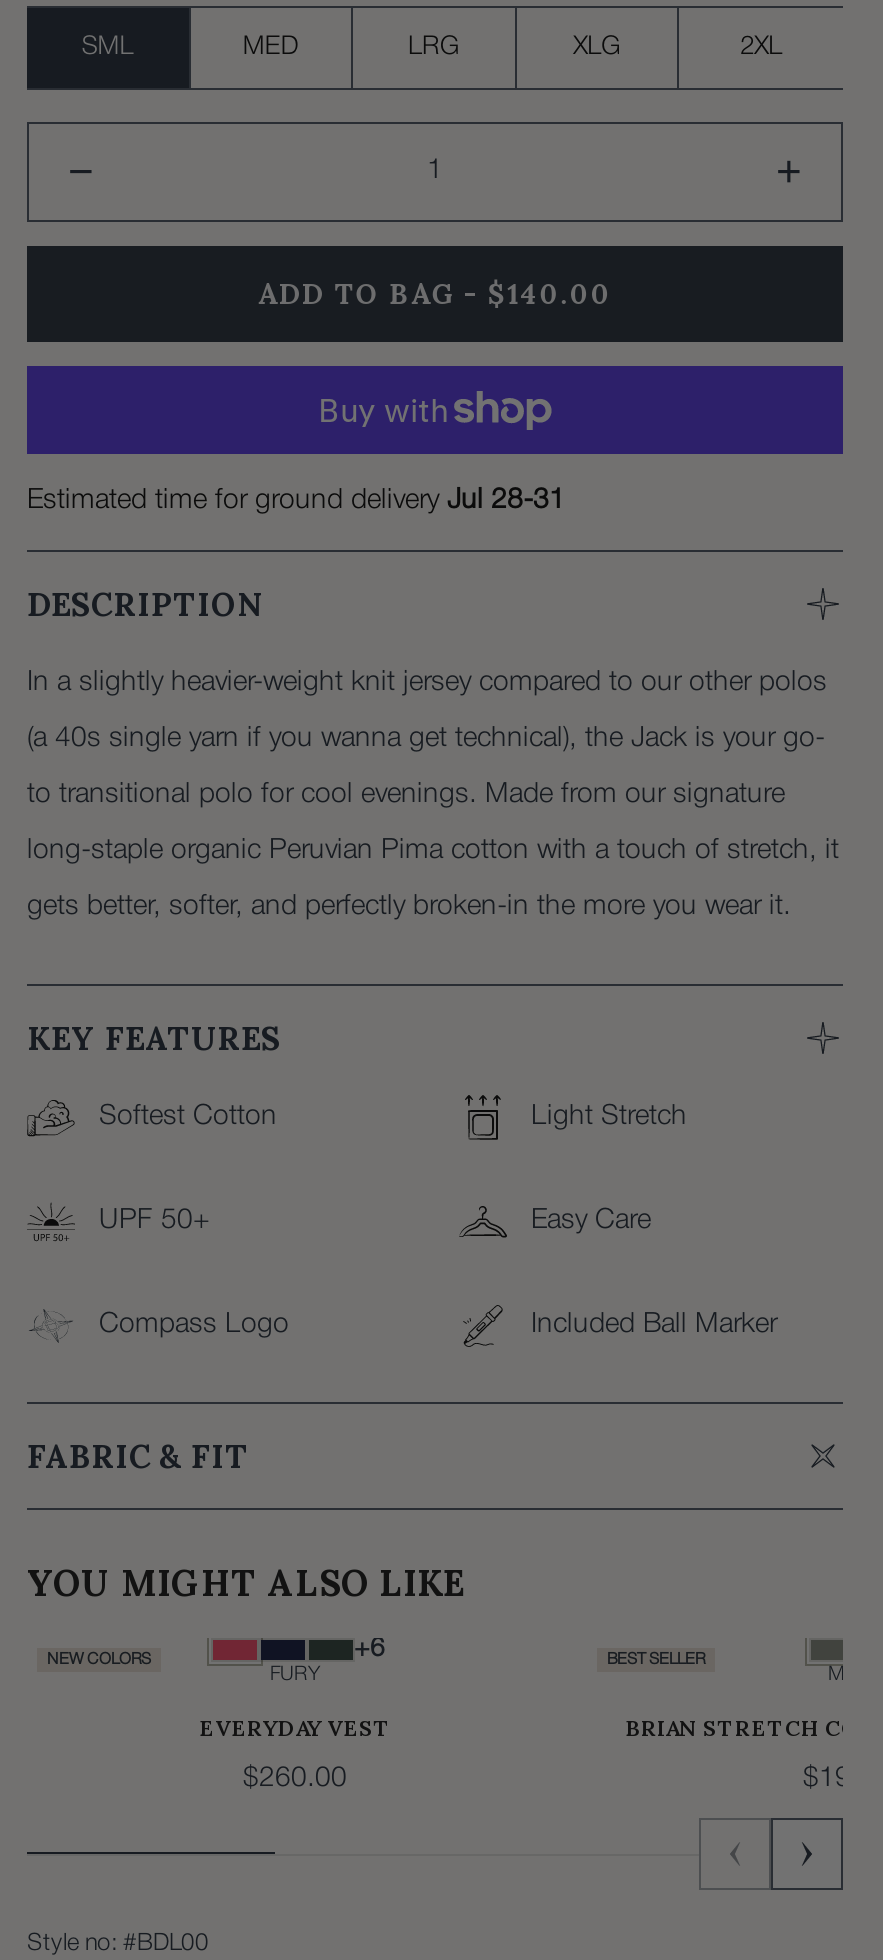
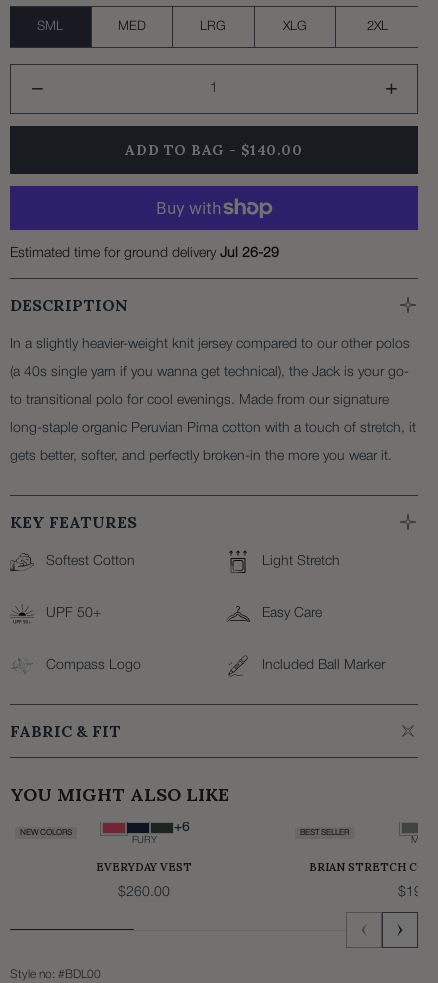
- Estimated time for ground delivery Jul 28-31
+ Estimated time for ground delivery Jul 26-29
